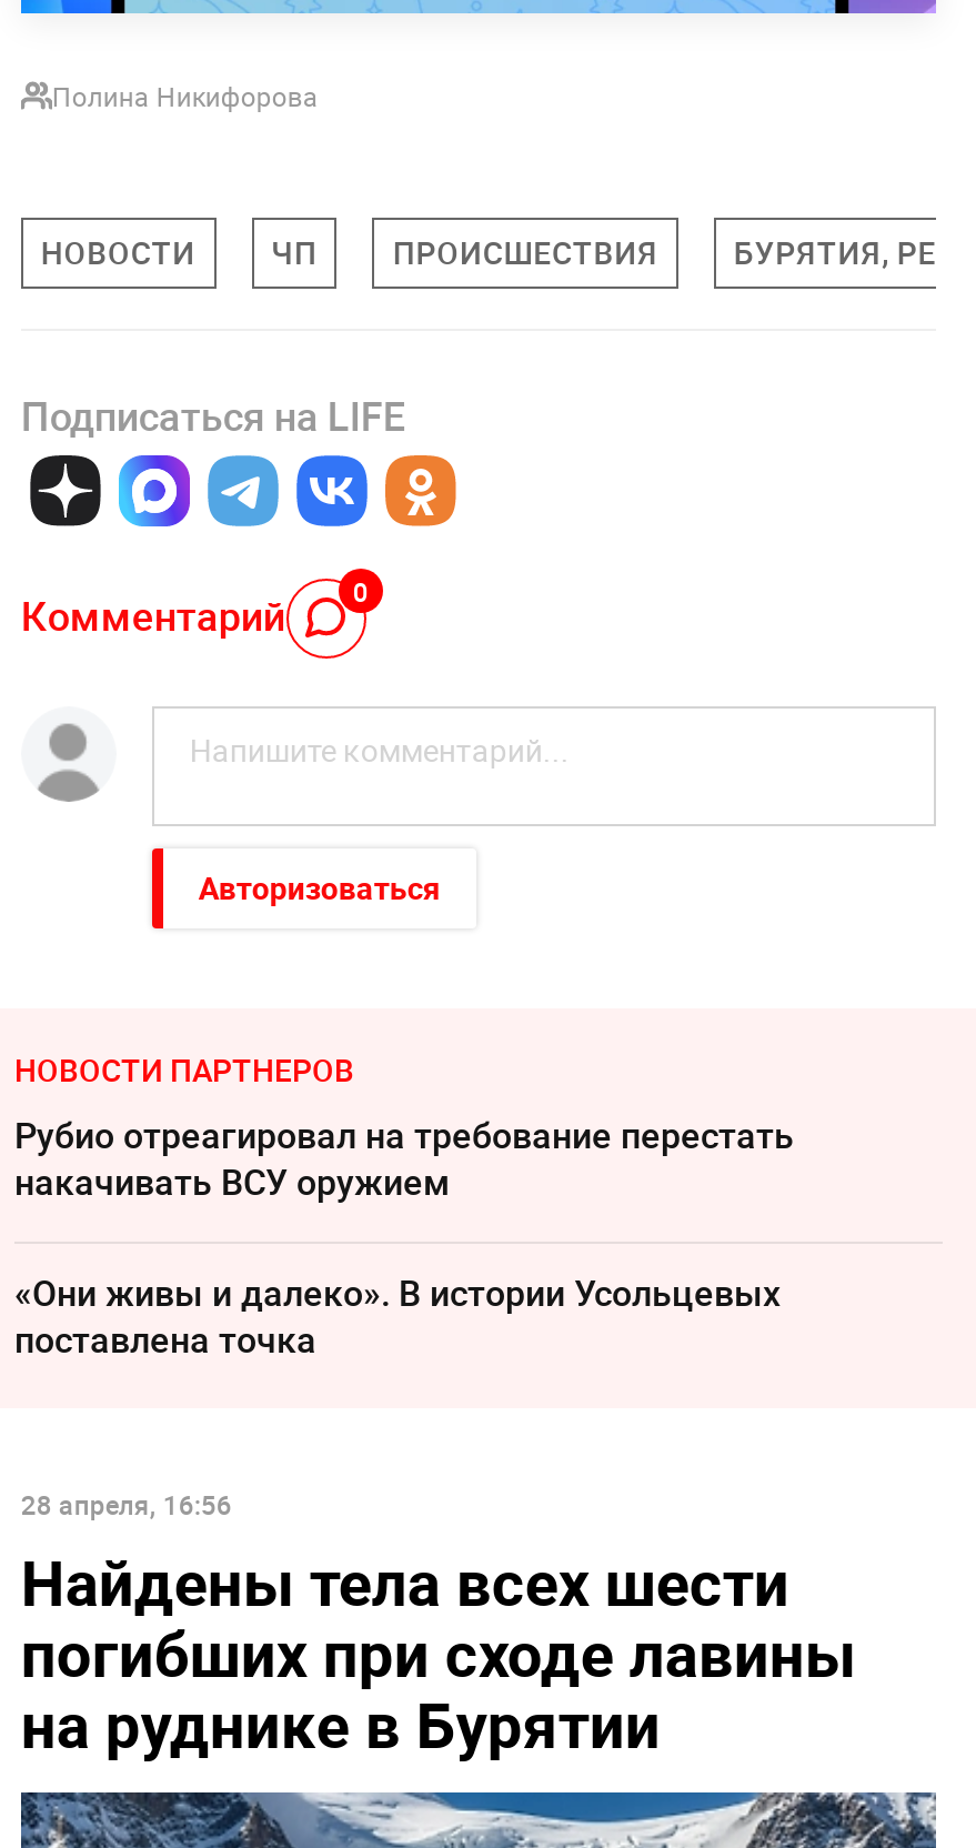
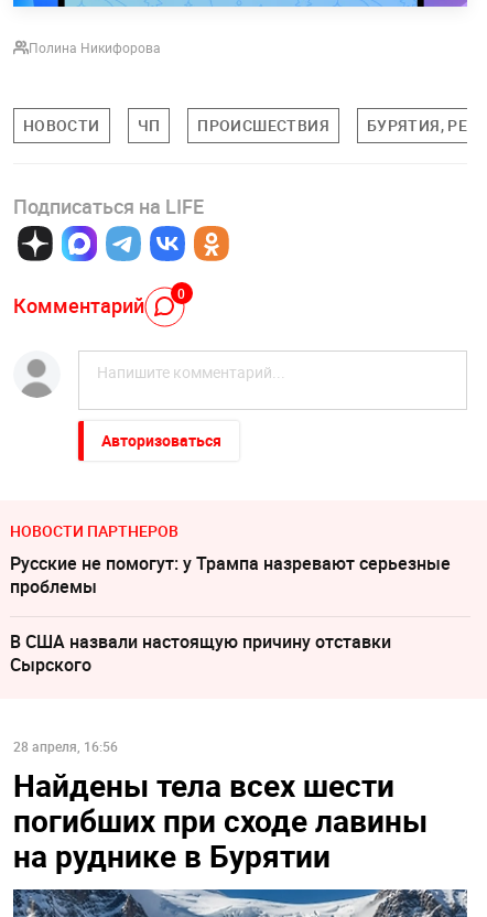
- Рубио отреагировал на требование перестать
- накачивать ВСУ оружием
+ Русские не помогут: у Трампа назревают серьезные
+ проблемы

- «Они живы и далеко». В истории Усольцевых
- поставлена точка
+ В США назвали настоящую причину отставки
+ Сырского
